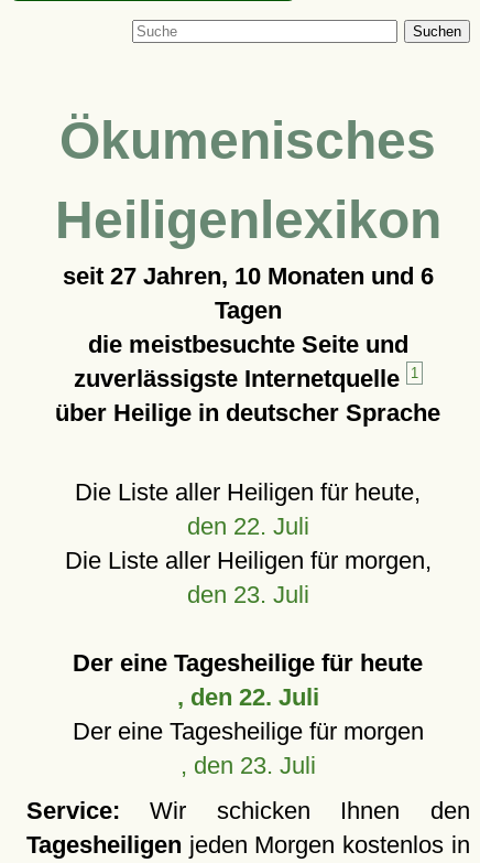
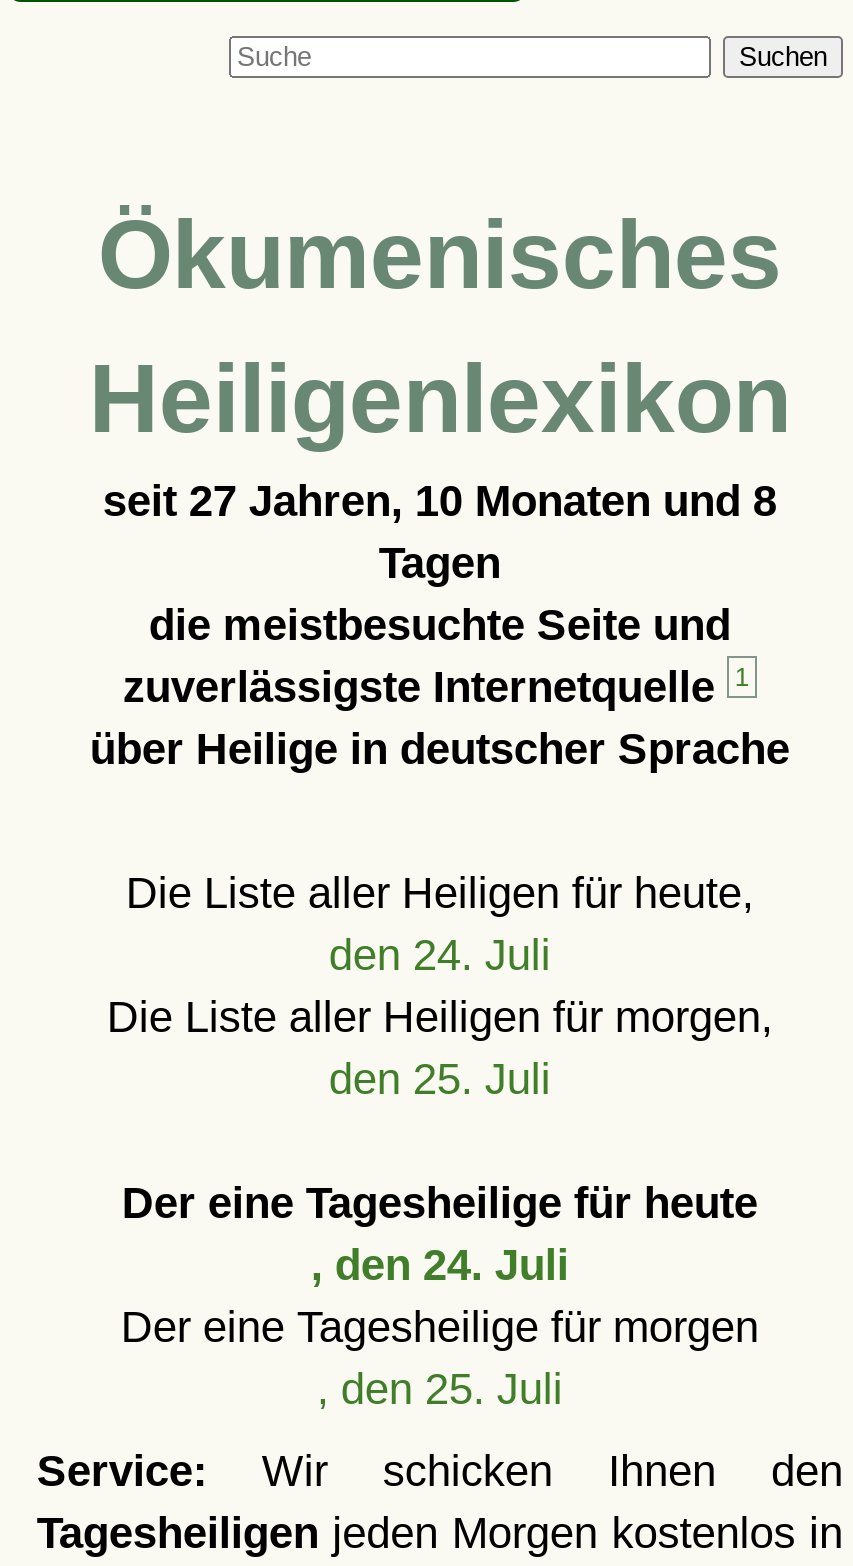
- seit 27 Jahren, 10 Monaten und 6
+ seit 27 Jahren, 10 Monaten und 8

- den 22. Juli
+ den 24. Juli

- den 23. Juli
+ den 25. Juli

- , den 22. Juli
+ , den 24. Juli

- , den 23. Juli
+ , den 25. Juli
